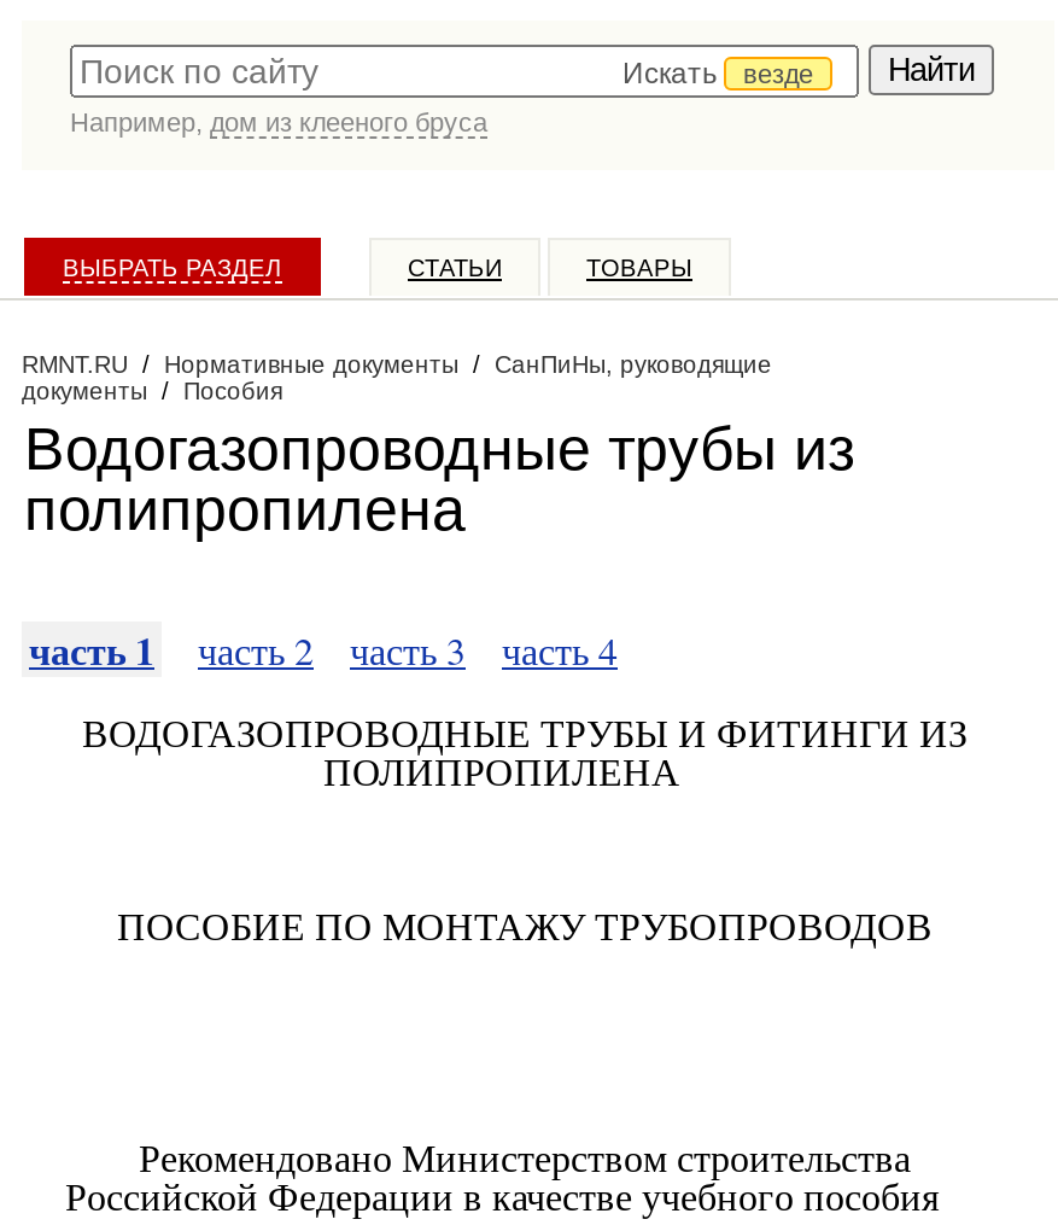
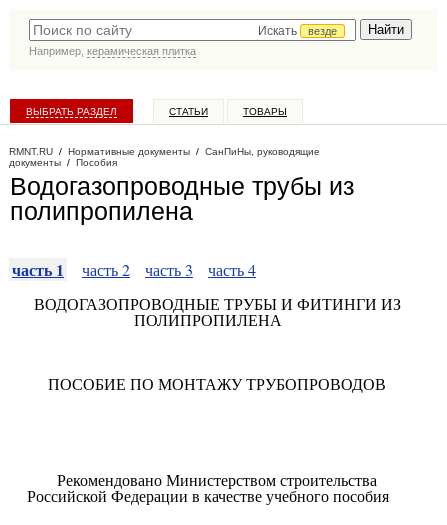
- Например, дом из клееного бруса
+ Например, керамическая плитка
